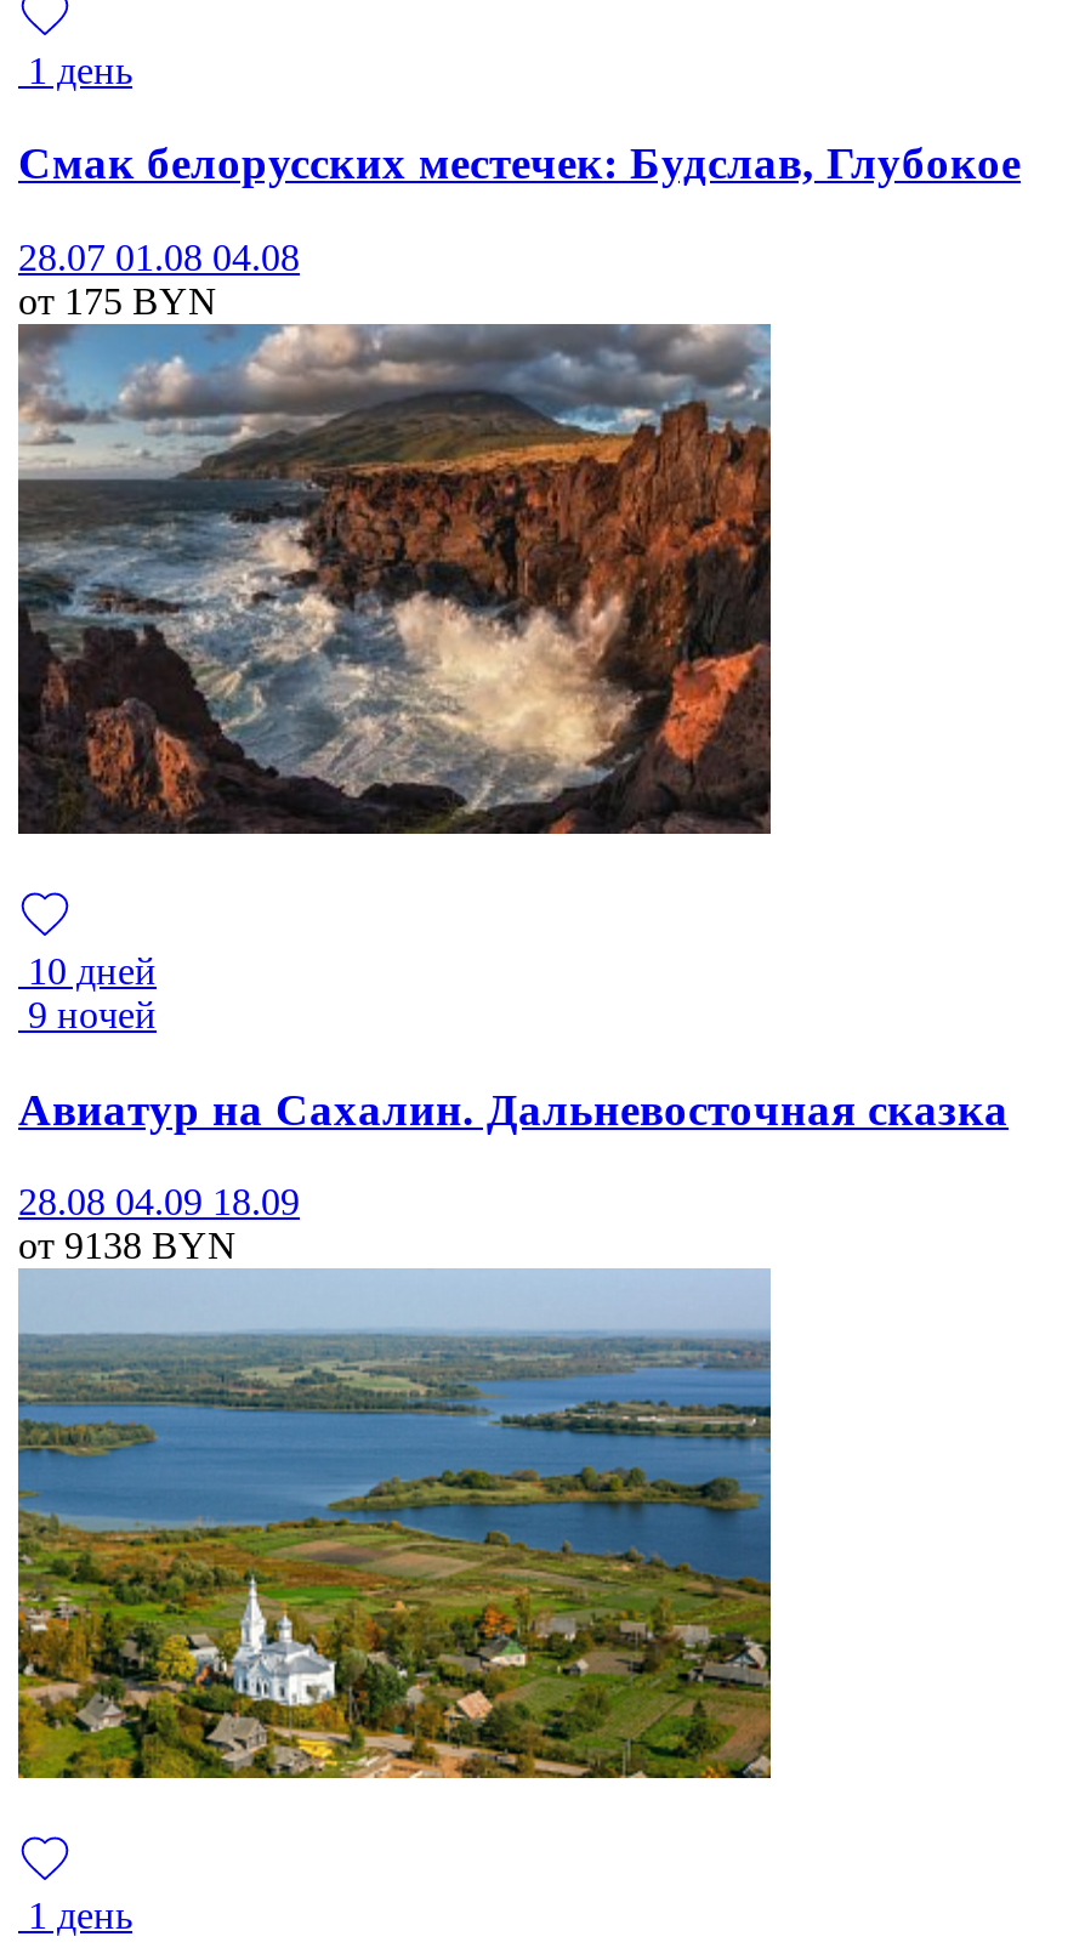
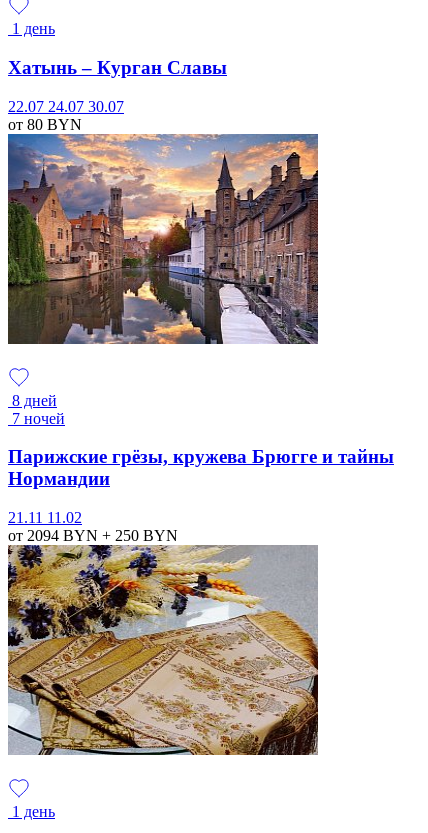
- Смак белорусских местечек: Будслав, Глубокое
+ Хатынь – Курган Славы

- 28.07 01.08 04.08
- от 175 BYN
+ 22.07 24.07 30.07
+ от 80 BYN

- [image]
+ [image]

- 10 дней
- 9 ночей
+ 8 дней
+ 7 ночей

- Авиатур на Сахалин. Дальневосточная сказка
+ Парижские грёзы, кружева Брюгге и тайны
+ Нормандии

- 28.08 04.09 18.09
- от 9138 BYN
+ 21.11 11.02
+ от 2094 BYN + 250 BYN

- [image]
+ [image]
